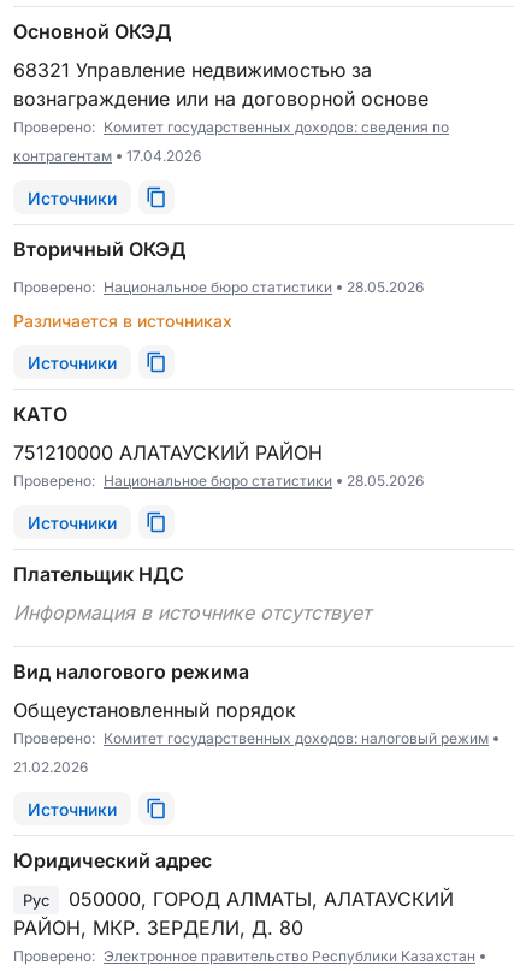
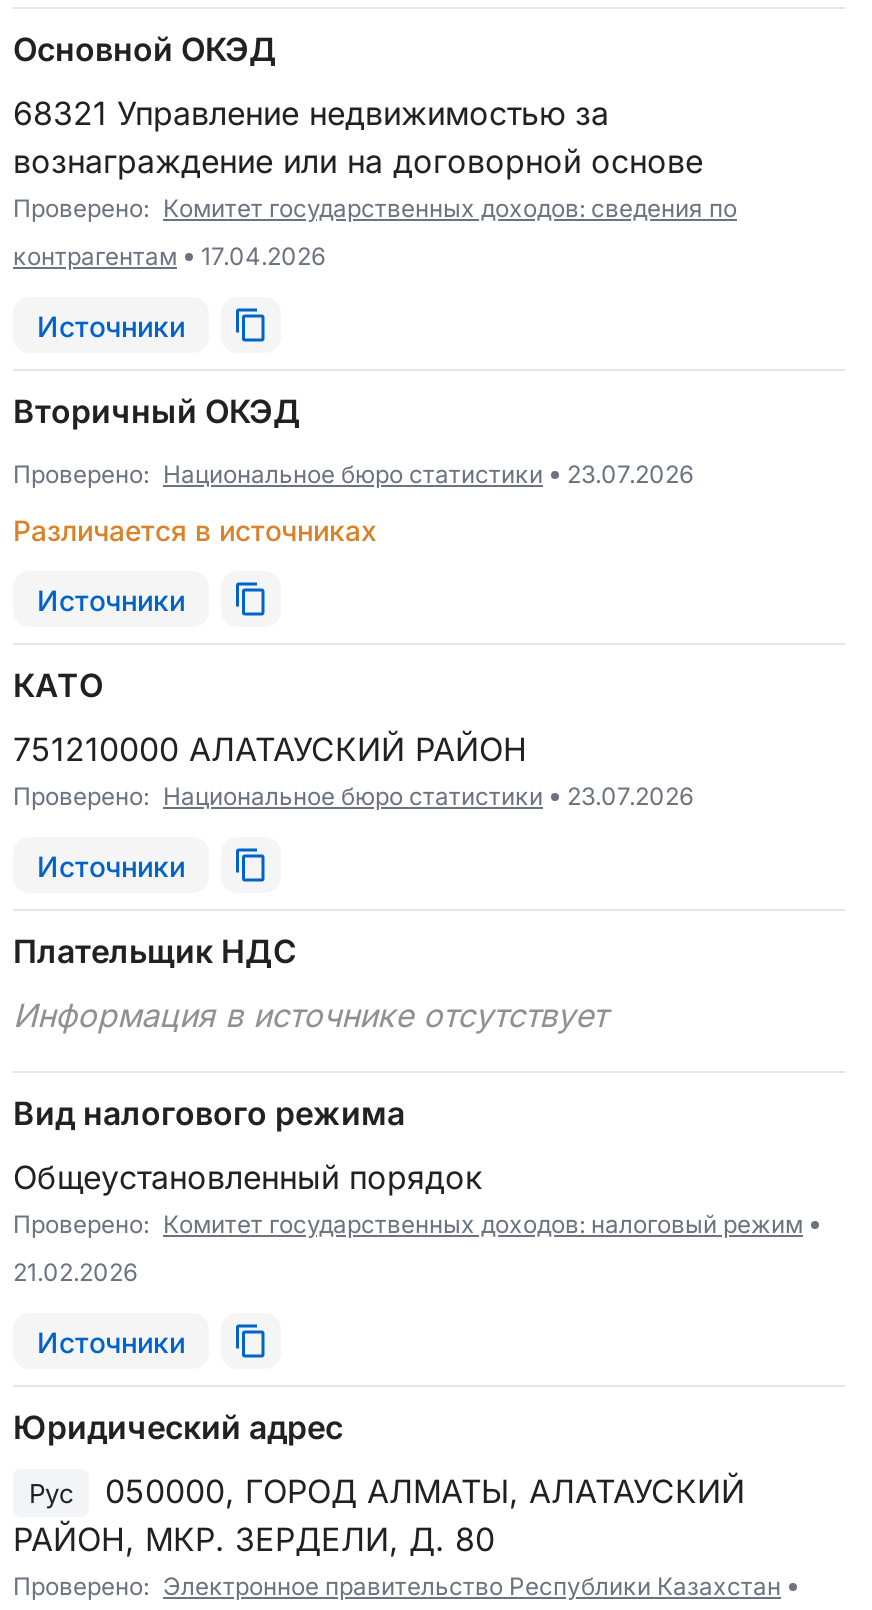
- Проверено: Национальное бюро статистики 28.05.2026
+ Проверено: Национальное бюро статистики 23.07.2026

- Проверено: Национальное бюро статистики 28.05.2026
+ Проверено: Национальное бюро статистики 23.07.2026
